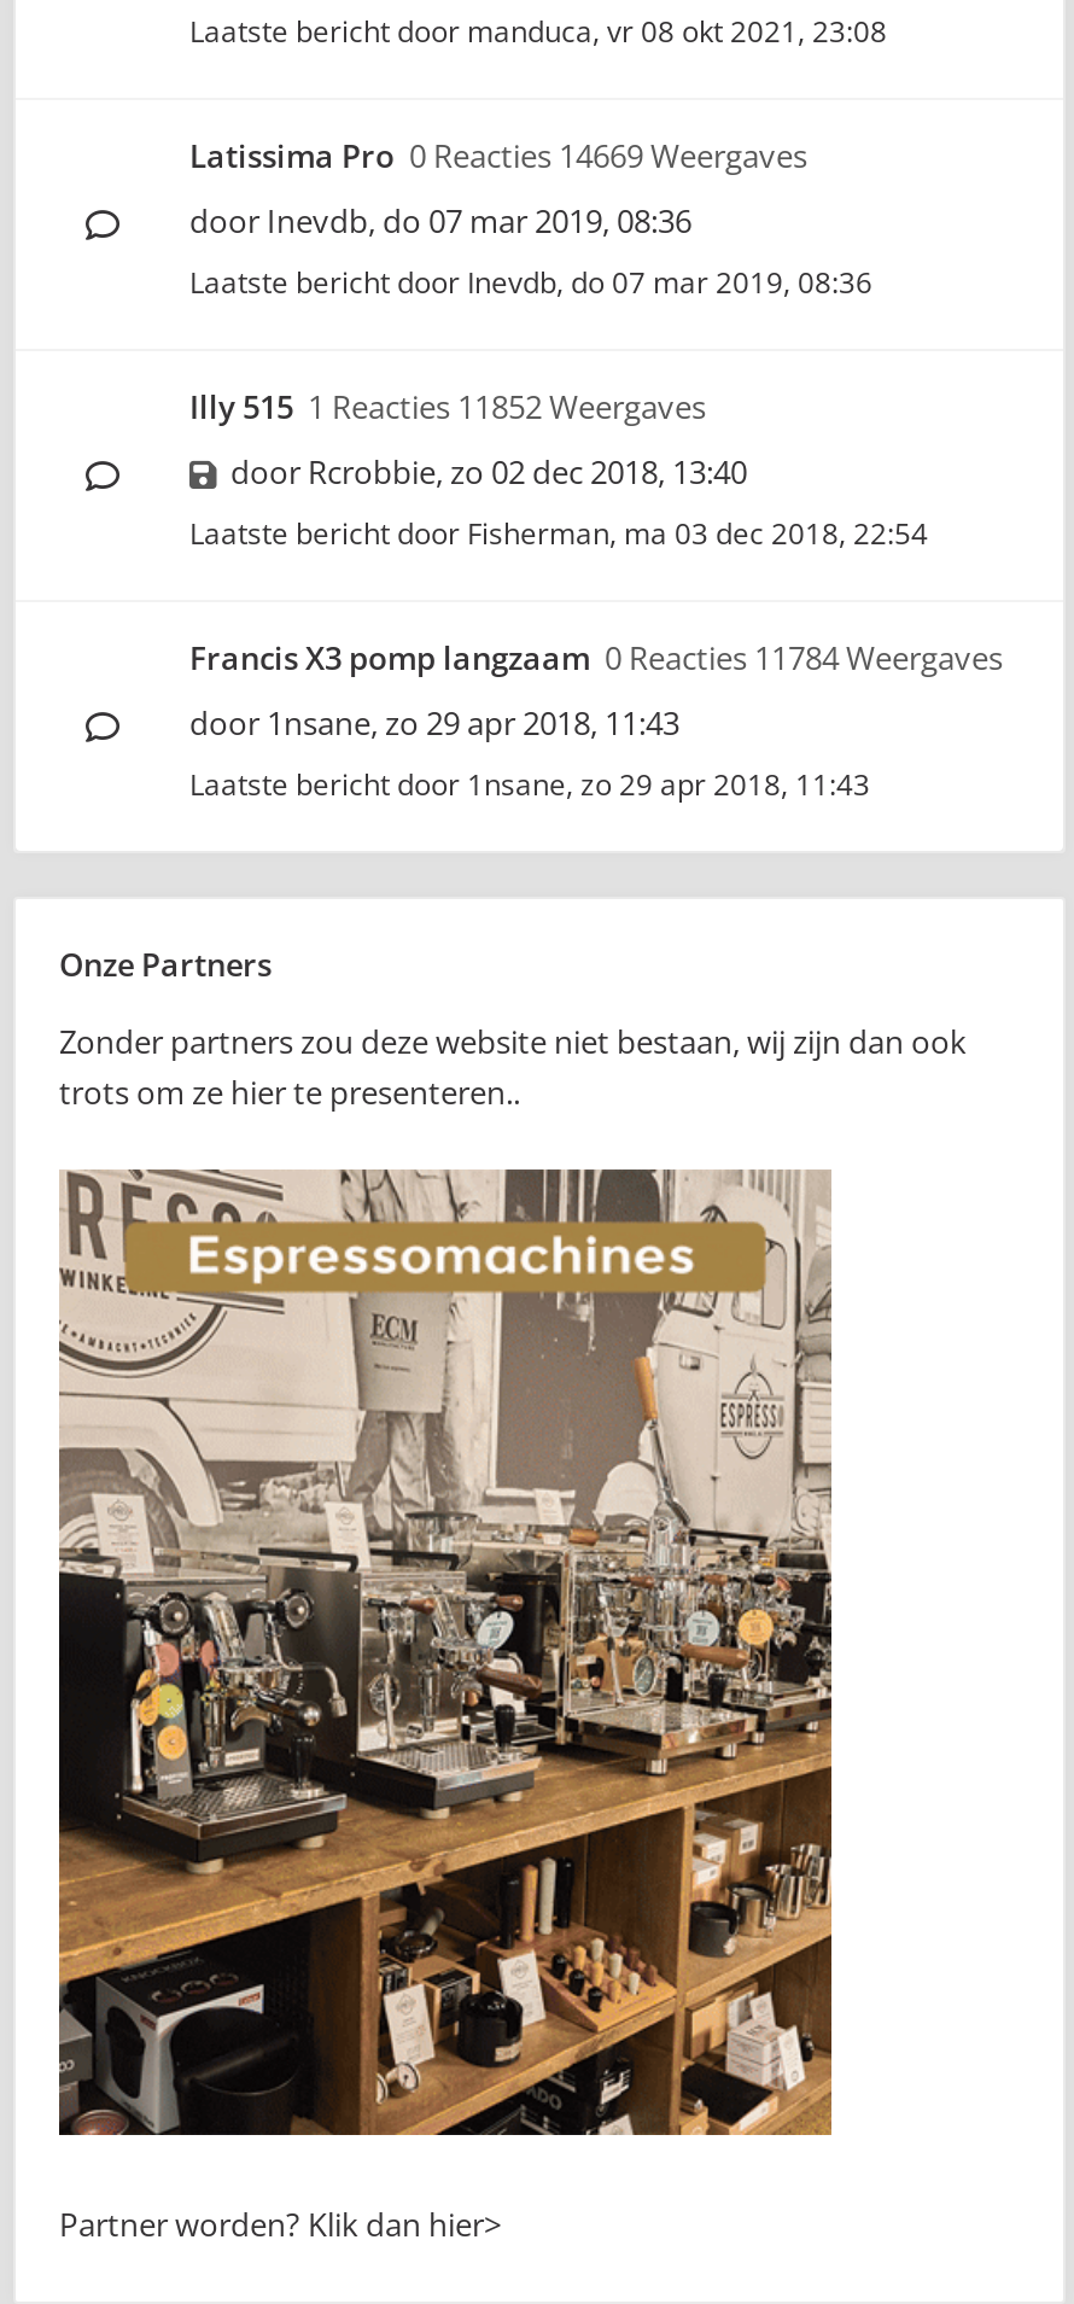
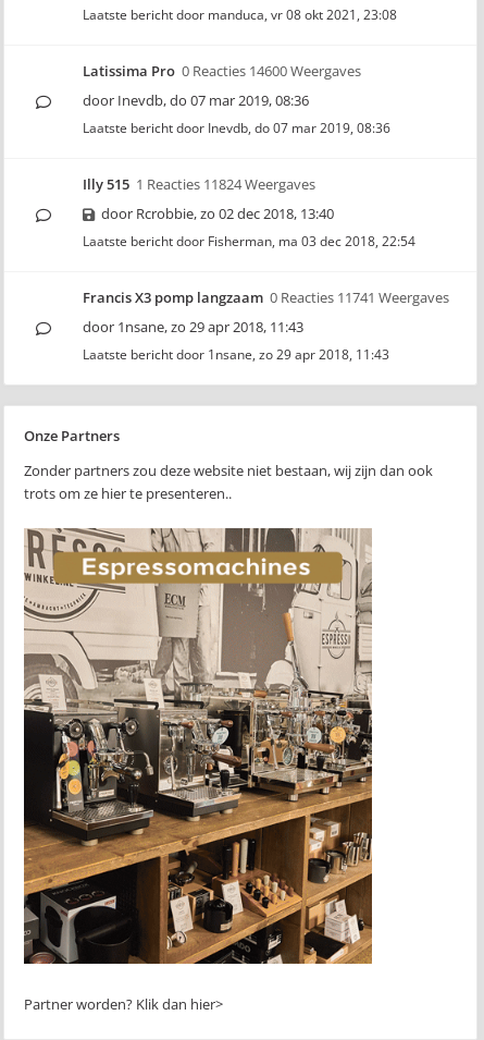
- Latissima Pro 0 Reacties 14669 Weergaves
+ Latissima Pro 0 Reacties 14600 Weergaves

- Illy 515 1 Reacties 11852 Weergaves
+ Illy 515 1 Reacties 11824 Weergaves

- Francis X3 pomp langzaam 0 Reacties 11784 Weergaves
+ Francis X3 pomp langzaam 0 Reacties 11741 Weergaves
